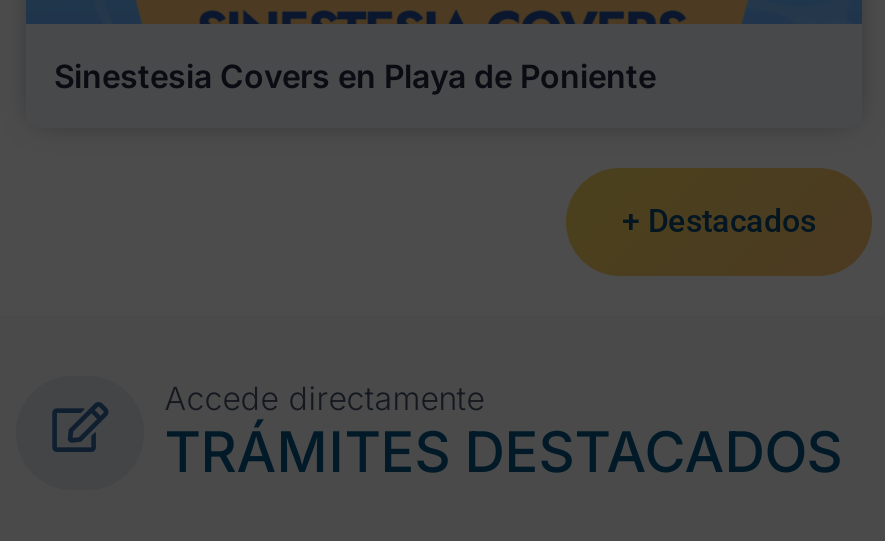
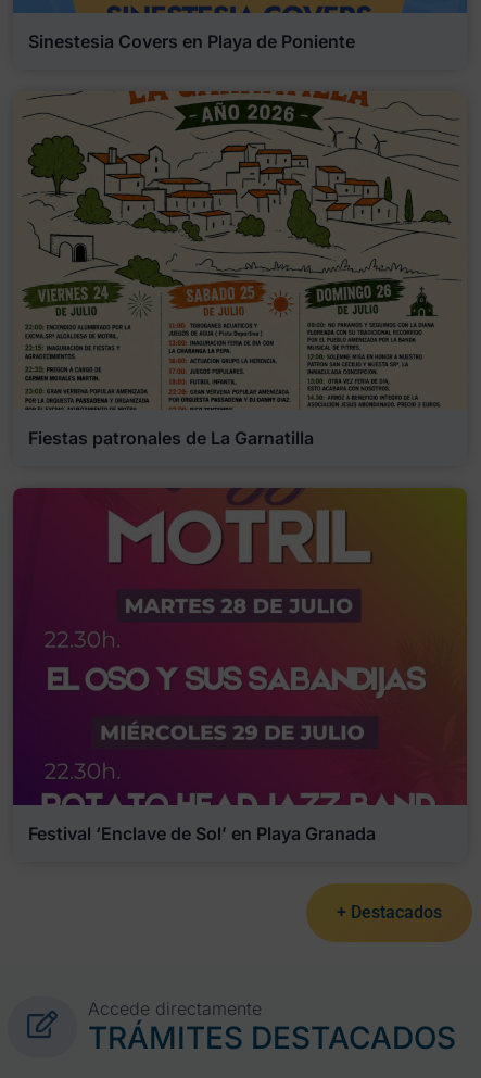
+ [image]
+ Festival ‘Enclave de Sol’ en Playa Granada

+ [image]
+ Fiestas patronales de La Garnatilla
